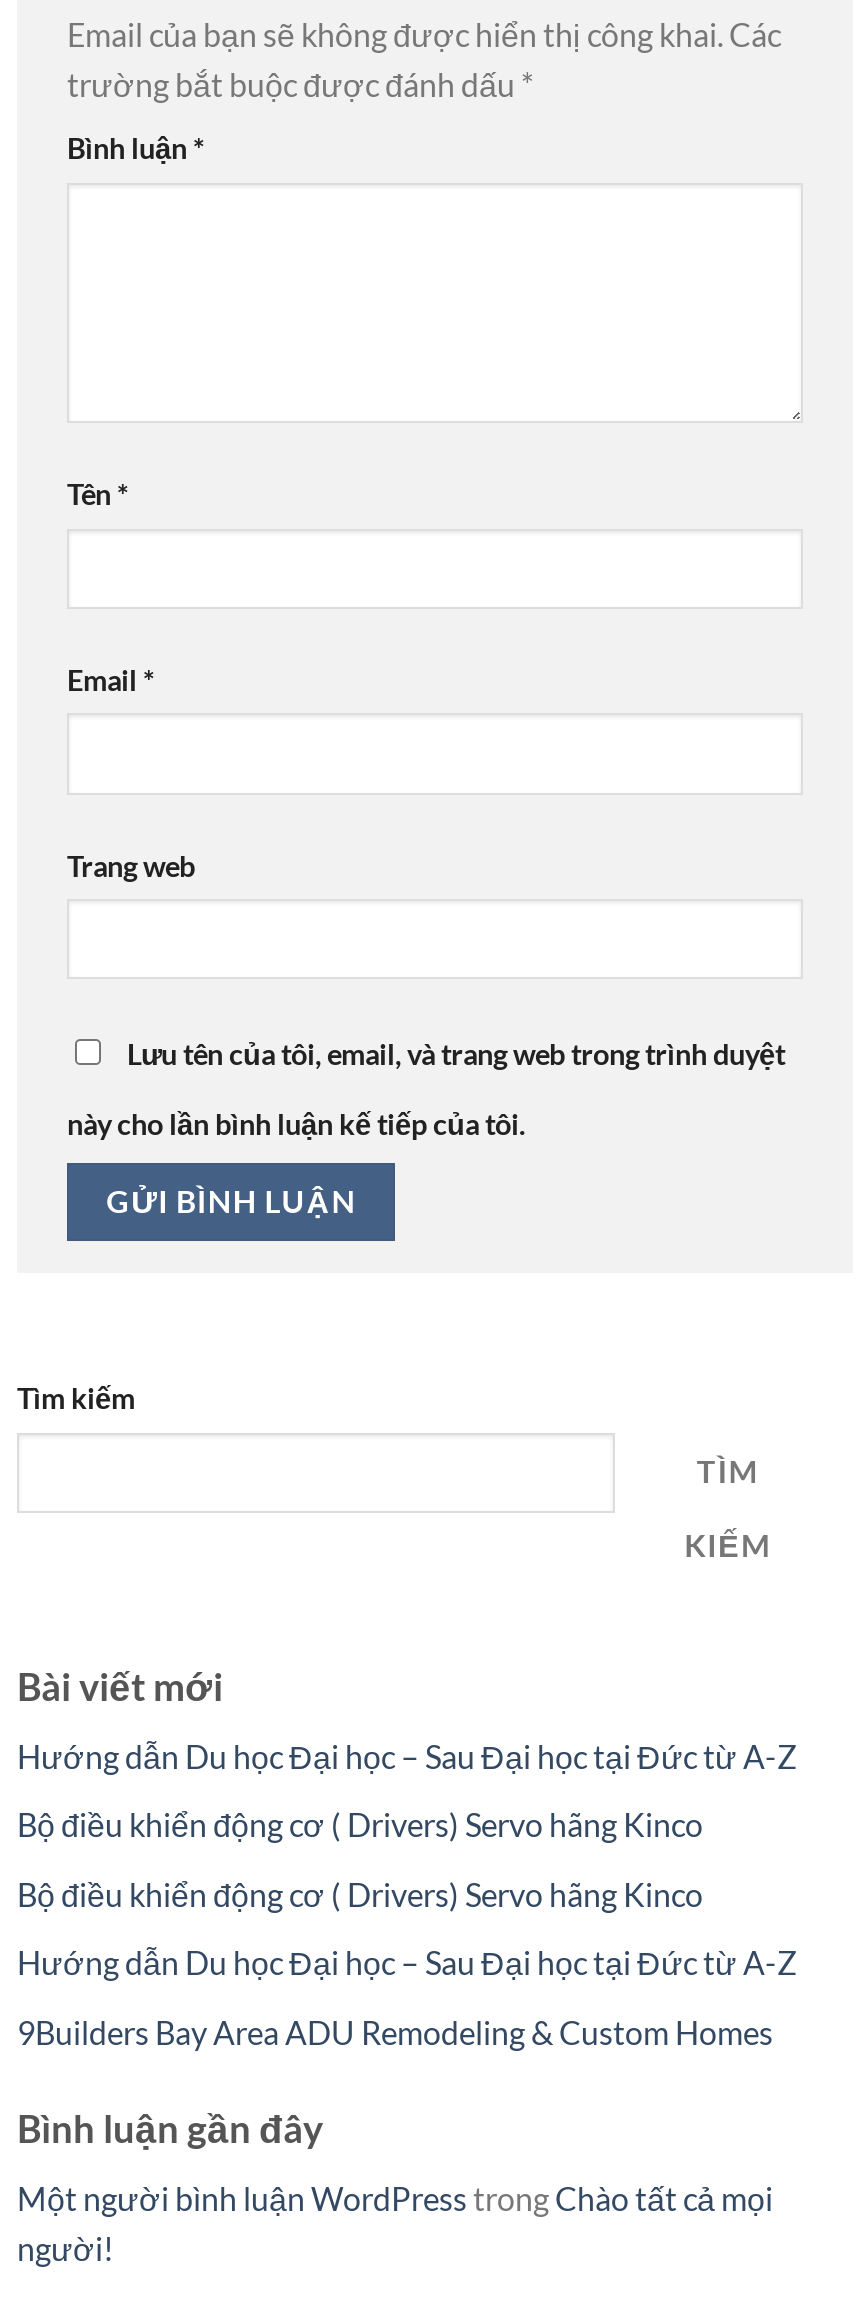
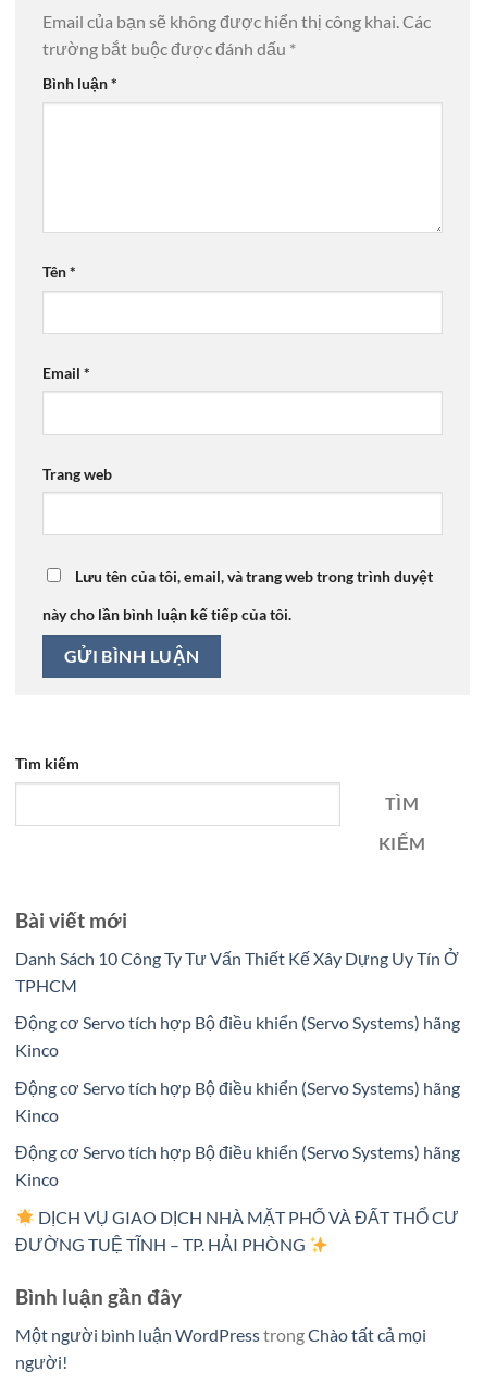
- Hướng dẫn Du học Đại học – Sau Đại học tại Đức từ A-Z
+ Danh Sách 10 Công Ty Tư Vấn Thiết Kế Xây Dựng Uy Tín Ở
+ TPHCM

- Bộ điều khiển động cơ ( Drivers) Servo hãng Kinco
+ Động cơ Servo tích hợp Bộ điều khiển (Servo Systems) hãng
+ Kinco

- Bộ điều khiển động cơ ( Drivers) Servo hãng Kinco
+ Động cơ Servo tích hợp Bộ điều khiển (Servo Systems) hãng
+ Kinco

- Hướng dẫn Du học Đại học – Sau Đại học tại Đức từ A-Z
+ Động cơ Servo tích hợp Bộ điều khiển (Servo Systems) hãng
+ Kinco

- 9Builders Bay Area ADU Remodeling & Custom Homes
+ DỊCH VỤ GIAO DỊCH NHÀ MẶT PHỐ VÀ ĐẤT THỔ CƯ
+ ĐƯỜNG TUỆ TĨNH – TP. HẢI PHÒNG
